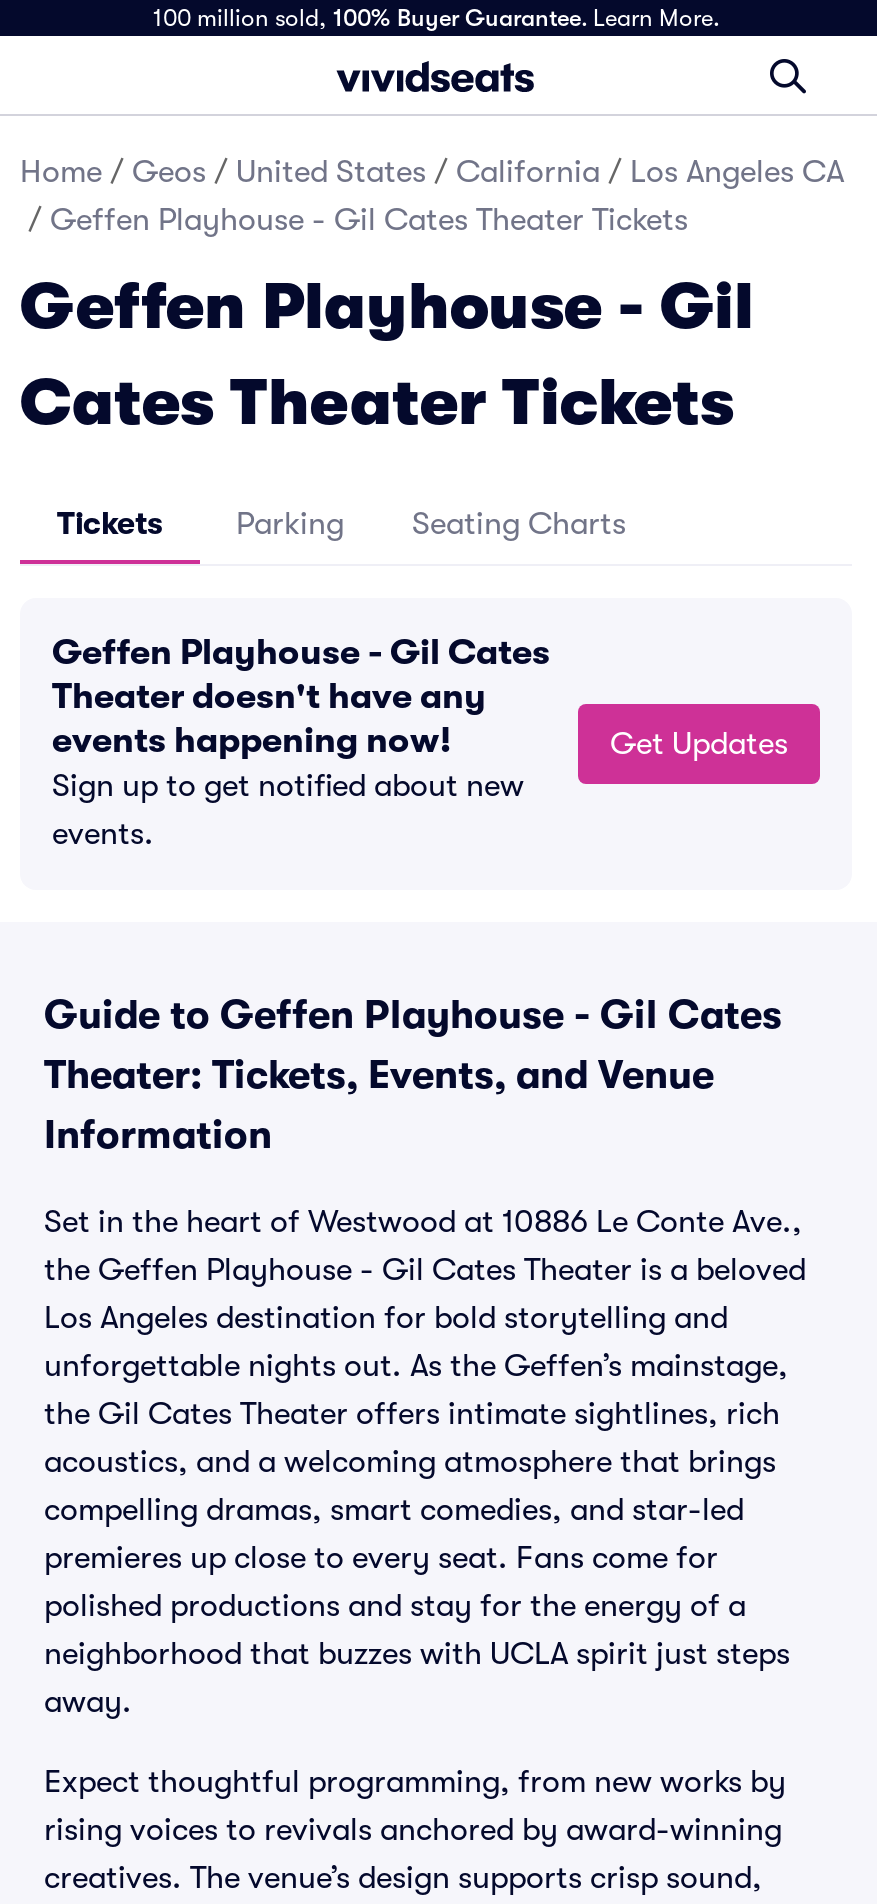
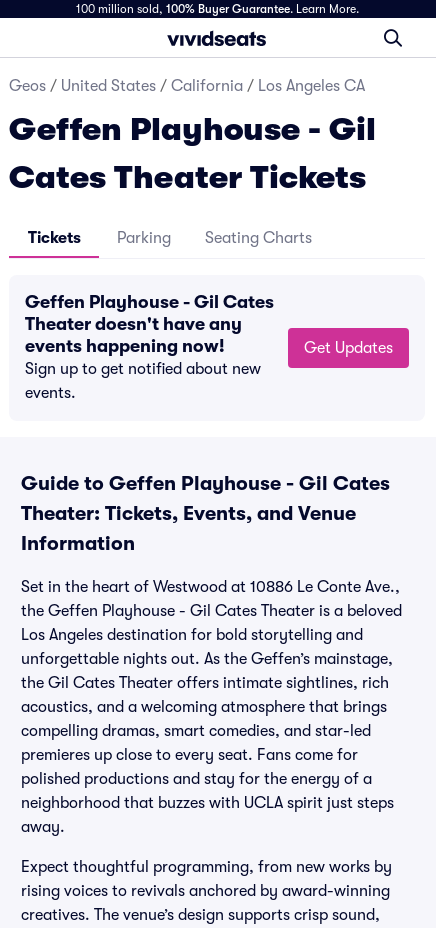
- Home / Geos / United States / California / Los Angeles CA
- / Geffen Playhouse - Gil Cates Theater Tickets
+ Geos / United States / California / Los Angeles CA
